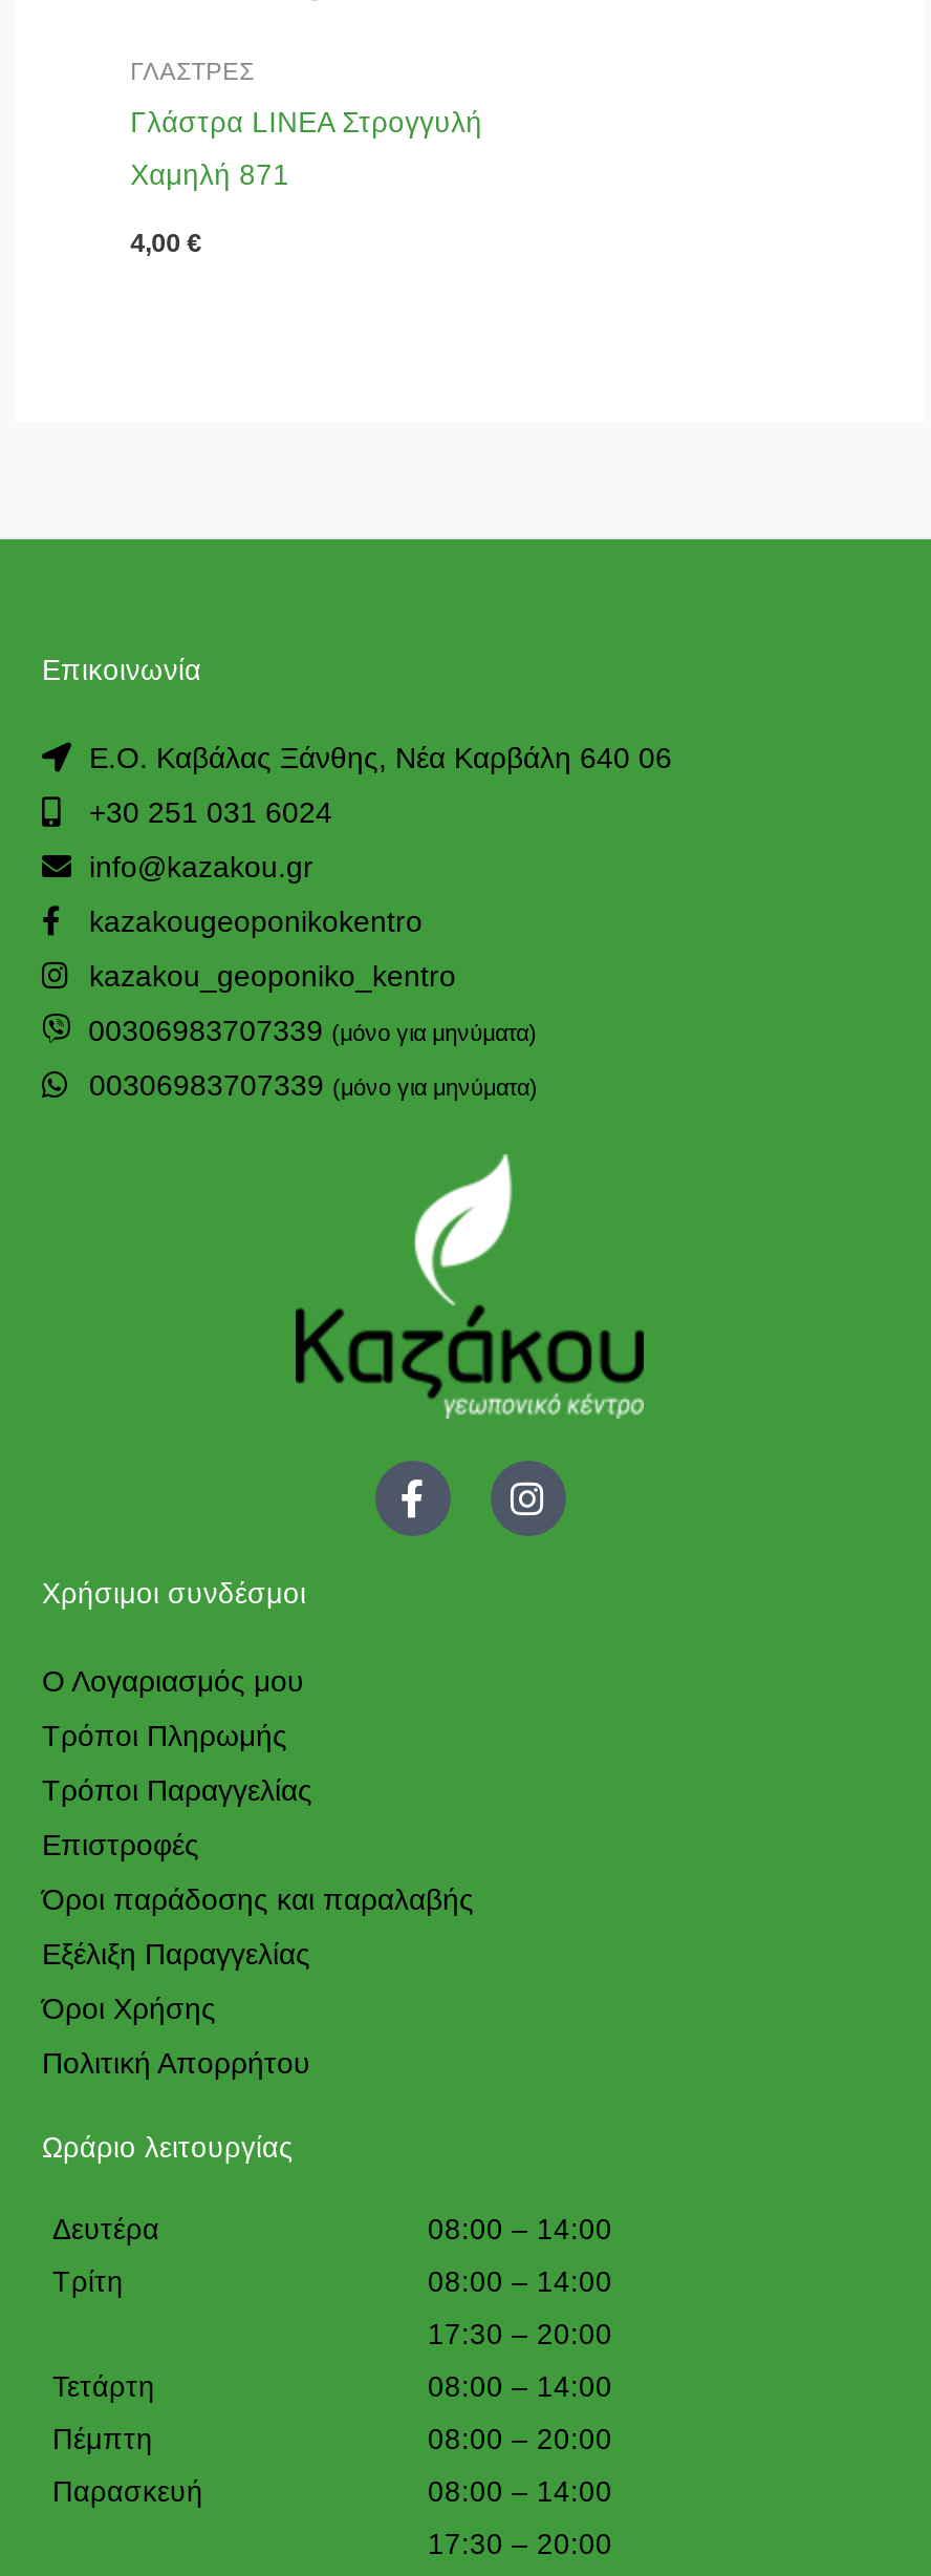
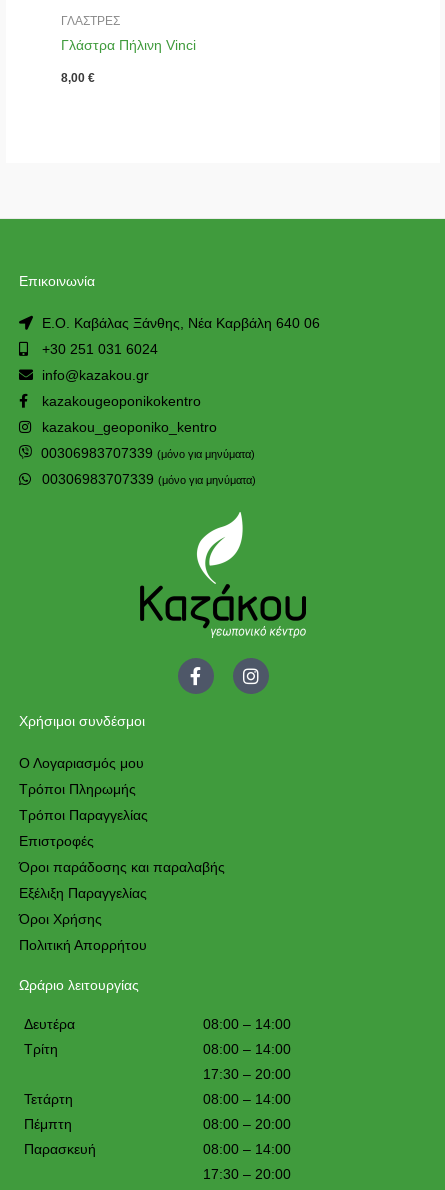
- Γλάστρα LINEA Στρογγυλή
- Χαμηλή 871
- 4,00 €
+ Γλάστρα Πήλινη Vinci
+ 8,00 €
